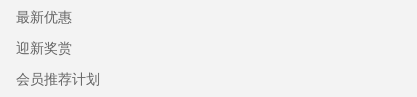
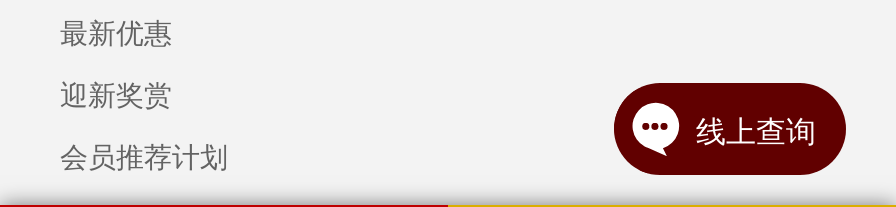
+ [image]
